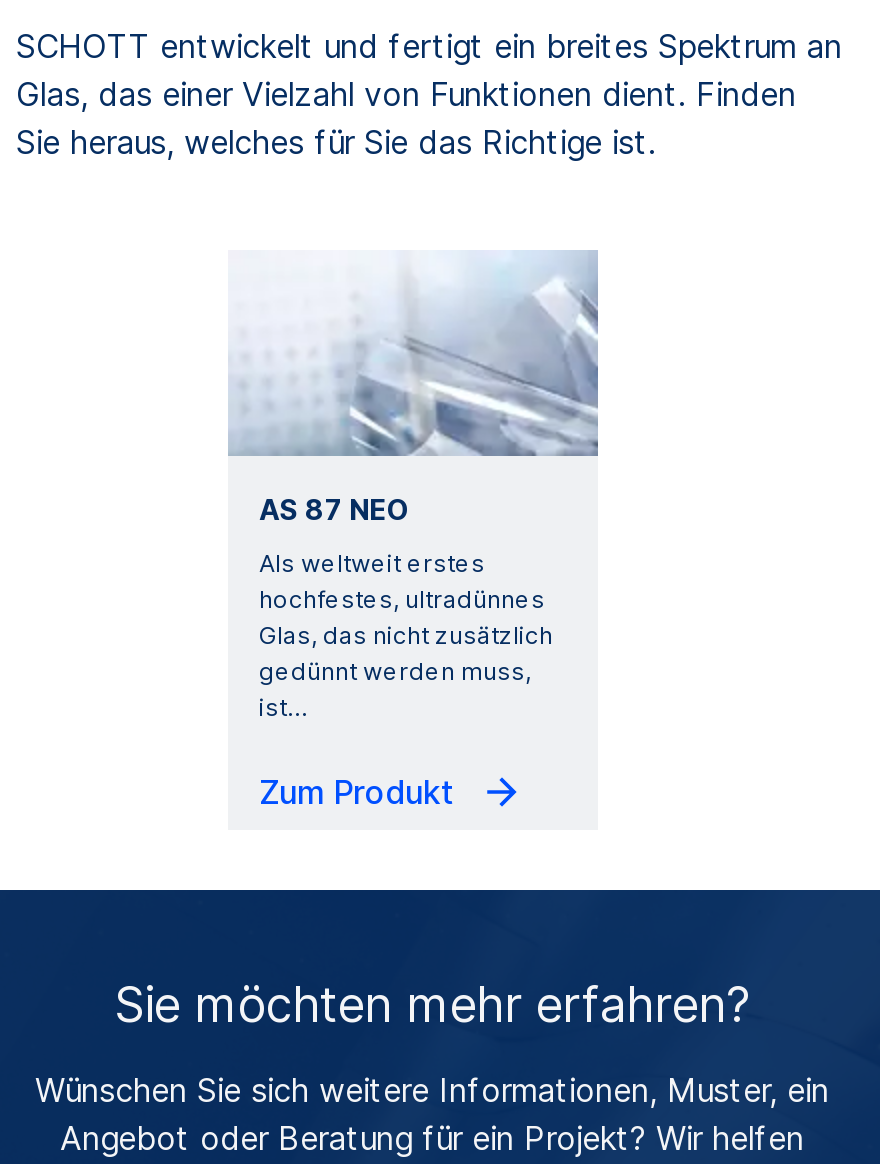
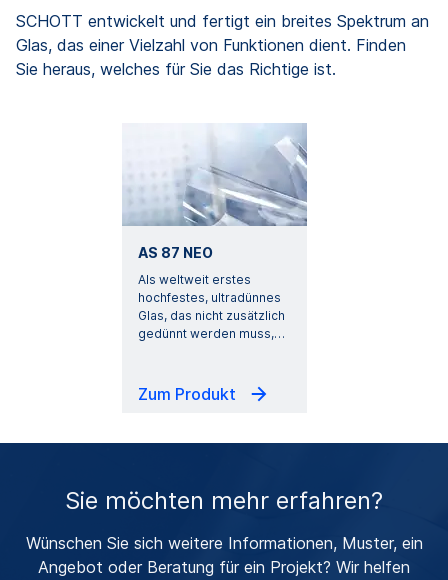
- gedünnt werden muss,
- ist…
+ gedünnt werden muss, …
